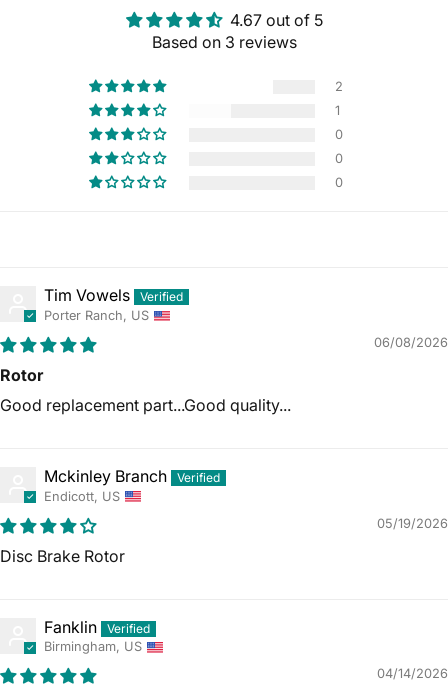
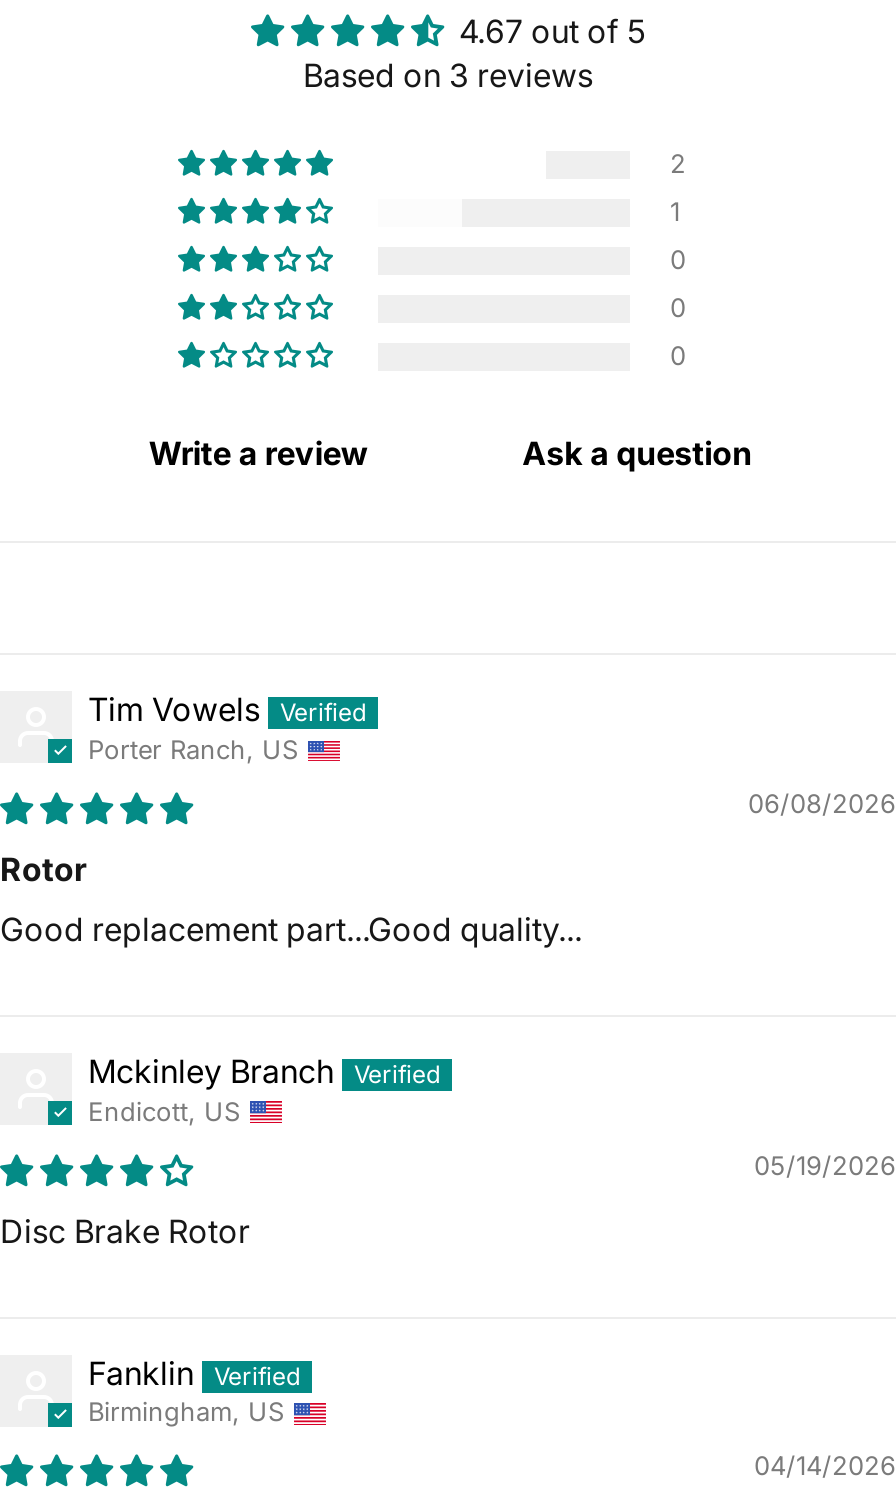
+ Write a review
+ Ask a question
